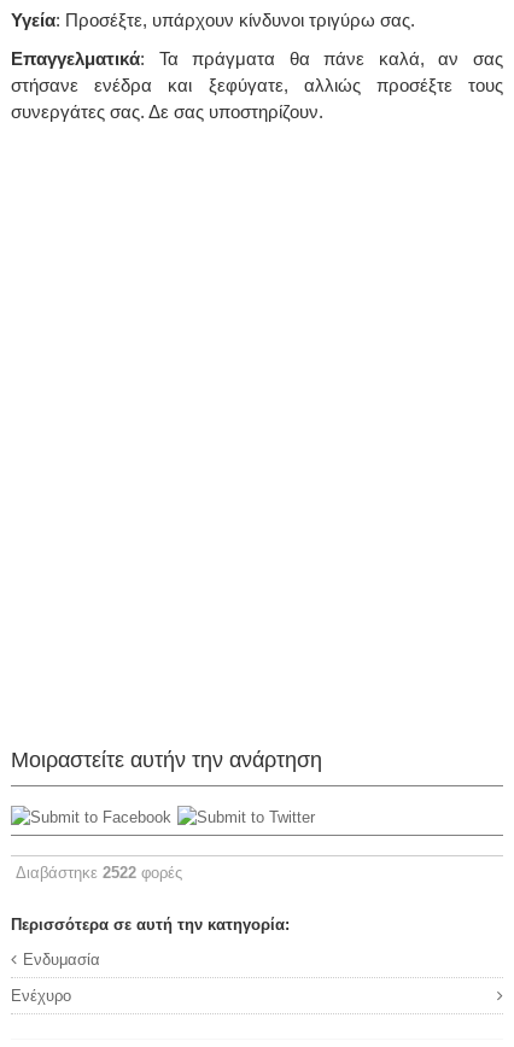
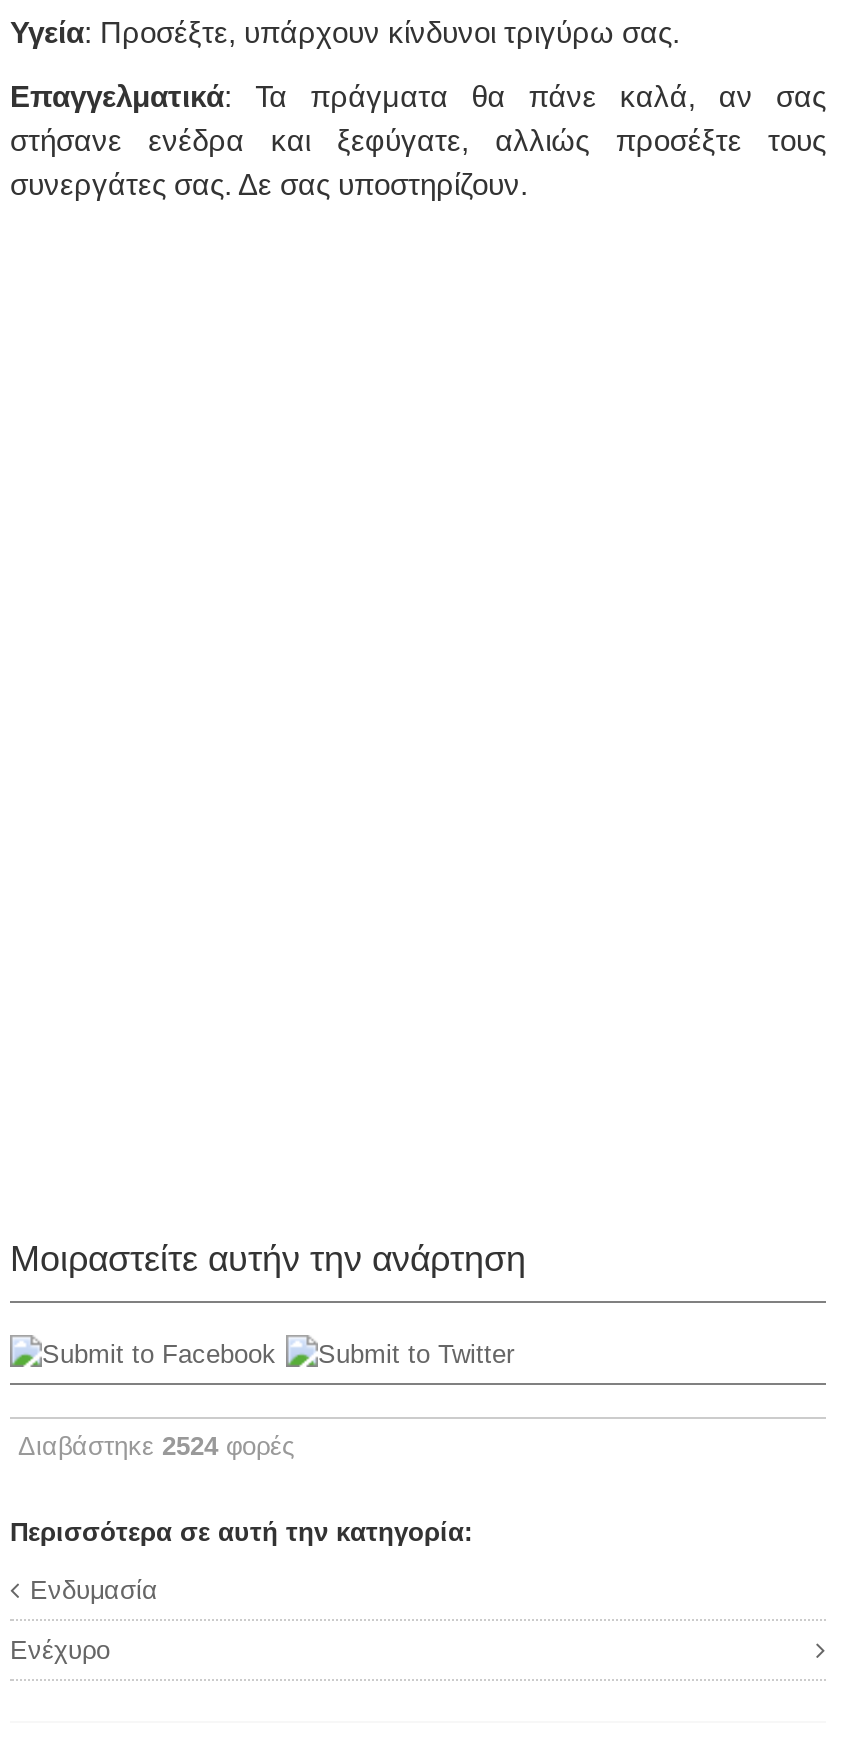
- Διαβάστηκε 2522 φορές
+ Διαβάστηκε 2524 φορές
